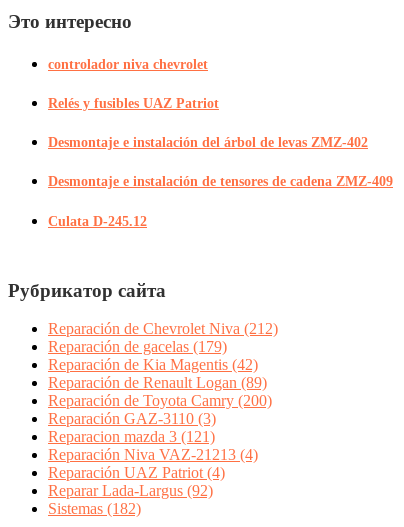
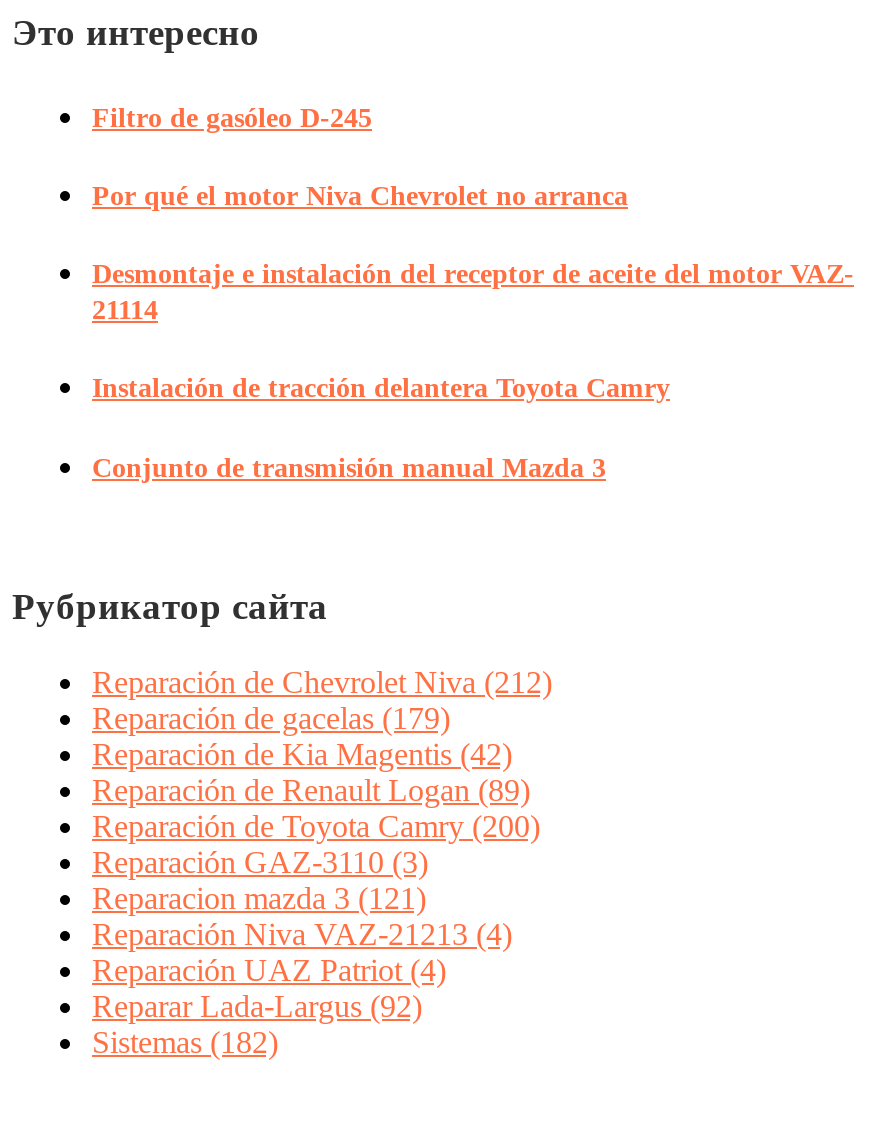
- controlador niva chevrolet
+ Filtro de gasóleo D-245

- Relés y fusibles UAZ Patriot
+ Por qué el motor Niva Chevrolet no arranca

- Desmontaje e instalación del árbol de levas ZMZ-402
+ Desmontaje e instalación del receptor de aceite del motor VAZ-
+ 21114

- Desmontaje e instalación de tensores de cadena ZMZ-409
+ Instalación de tracción delantera Toyota Camry

- Culata D-245.12
+ Conjunto de transmisión manual Mazda 3
